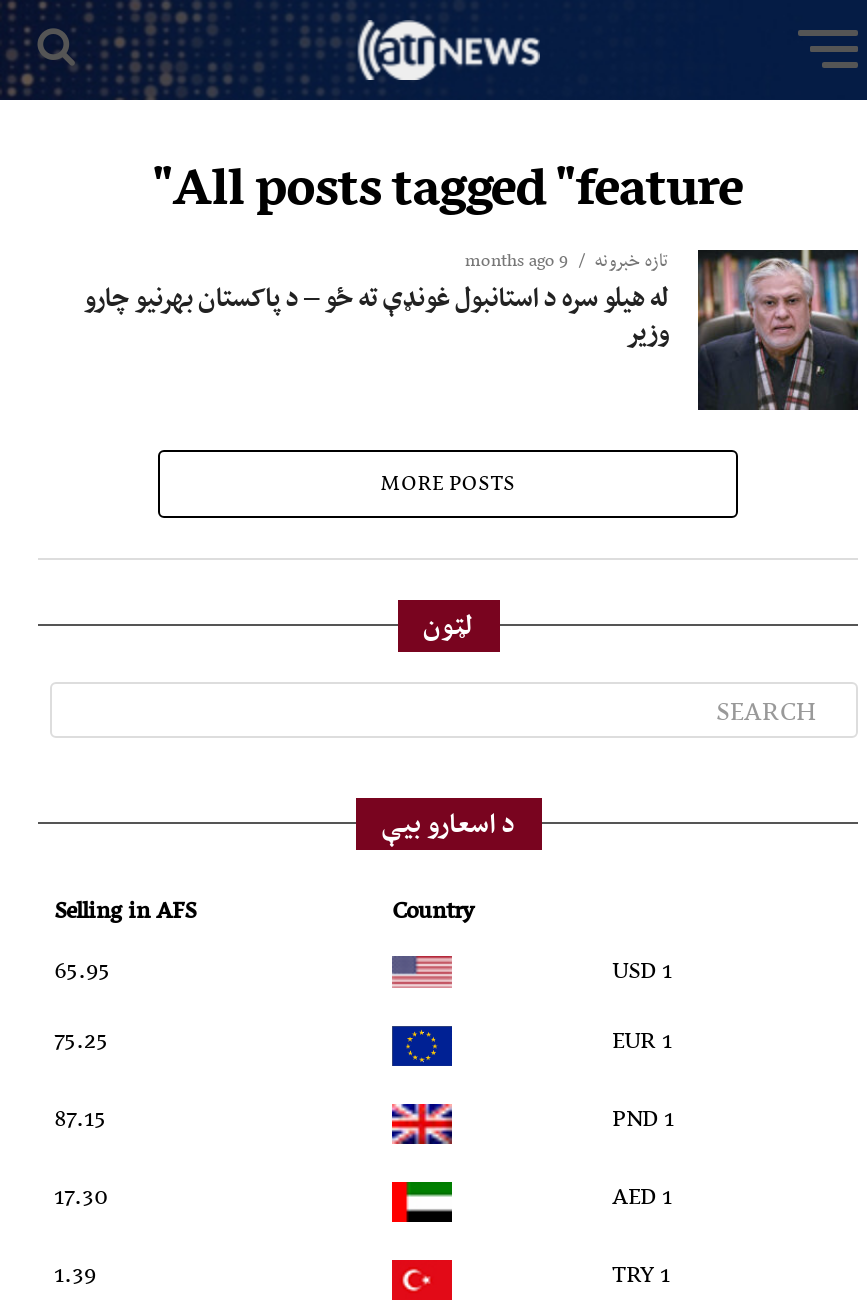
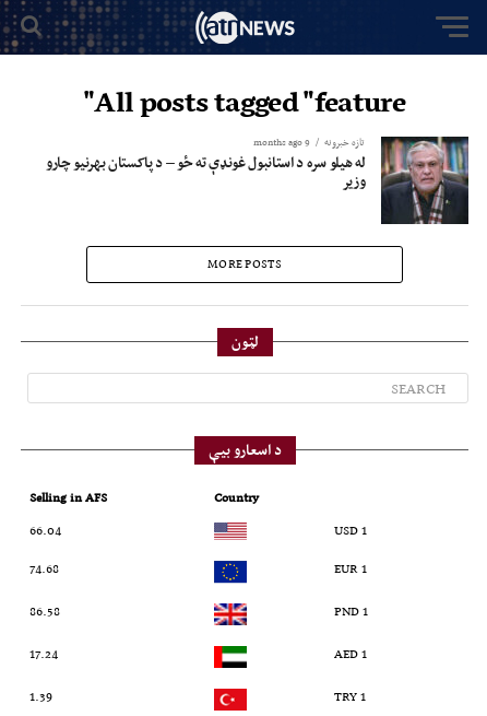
- 65.95
+ 66.04

- 75.25
+ 74.68

- 87.15
+ 86.58

- 17.30
+ 17.24
